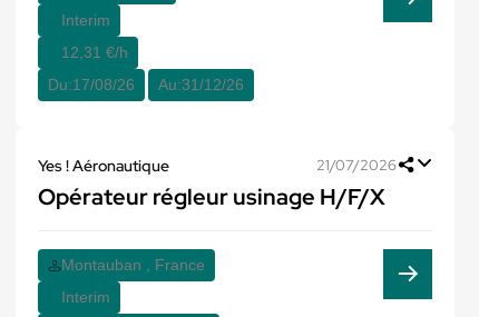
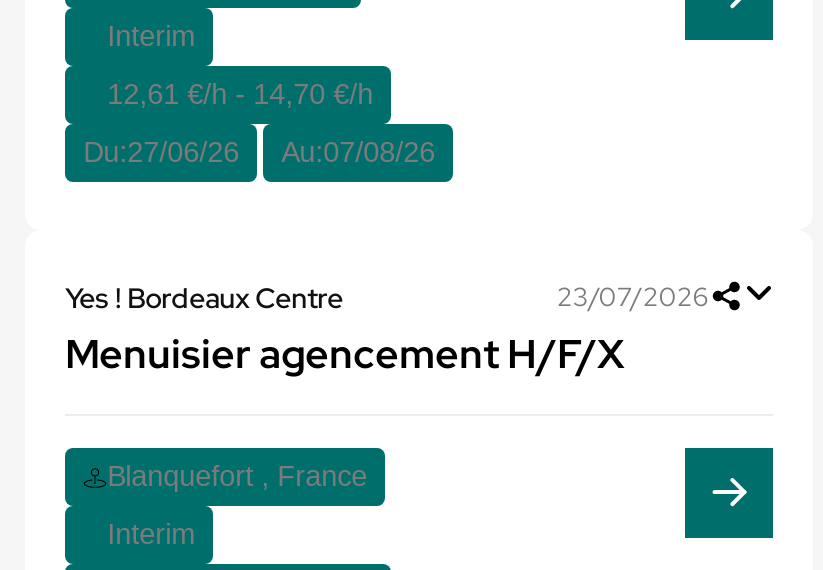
- 12,31 €/h
+ 12,61 €/h - 14,70 €/h

- Du:17/08/26
- Au:31/12/26
+ Du:27/06/26
+ Au:07/08/26

- Yes ! Aéronautique
- 21/07/2026
- Opérateur régleur usinage H/F/X
+ Yes ! Bordeaux Centre
+ 23/07/2026
+ Menuisier agencement H/F/X

- Montauban , France
+ Blanquefort , France
